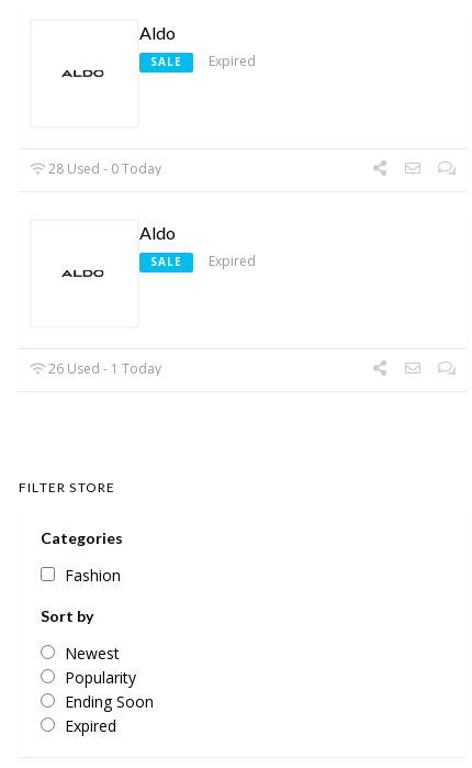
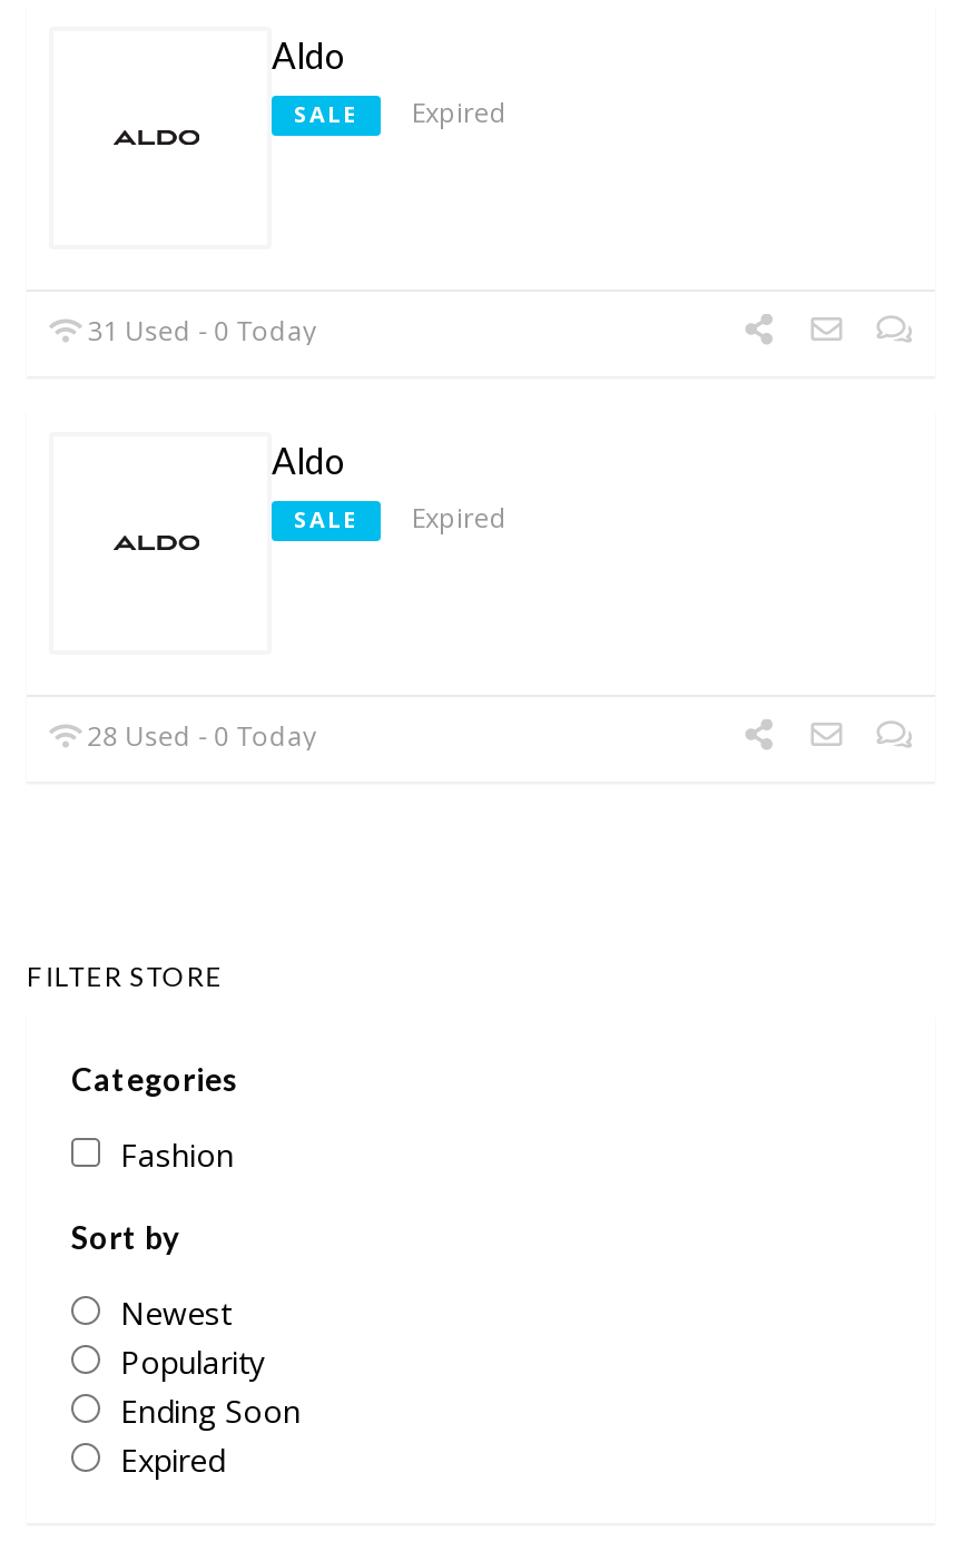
- 28 Used - 0 Today
+ 31 Used - 0 Today

- 26 Used - 1 Today
+ 28 Used - 0 Today
